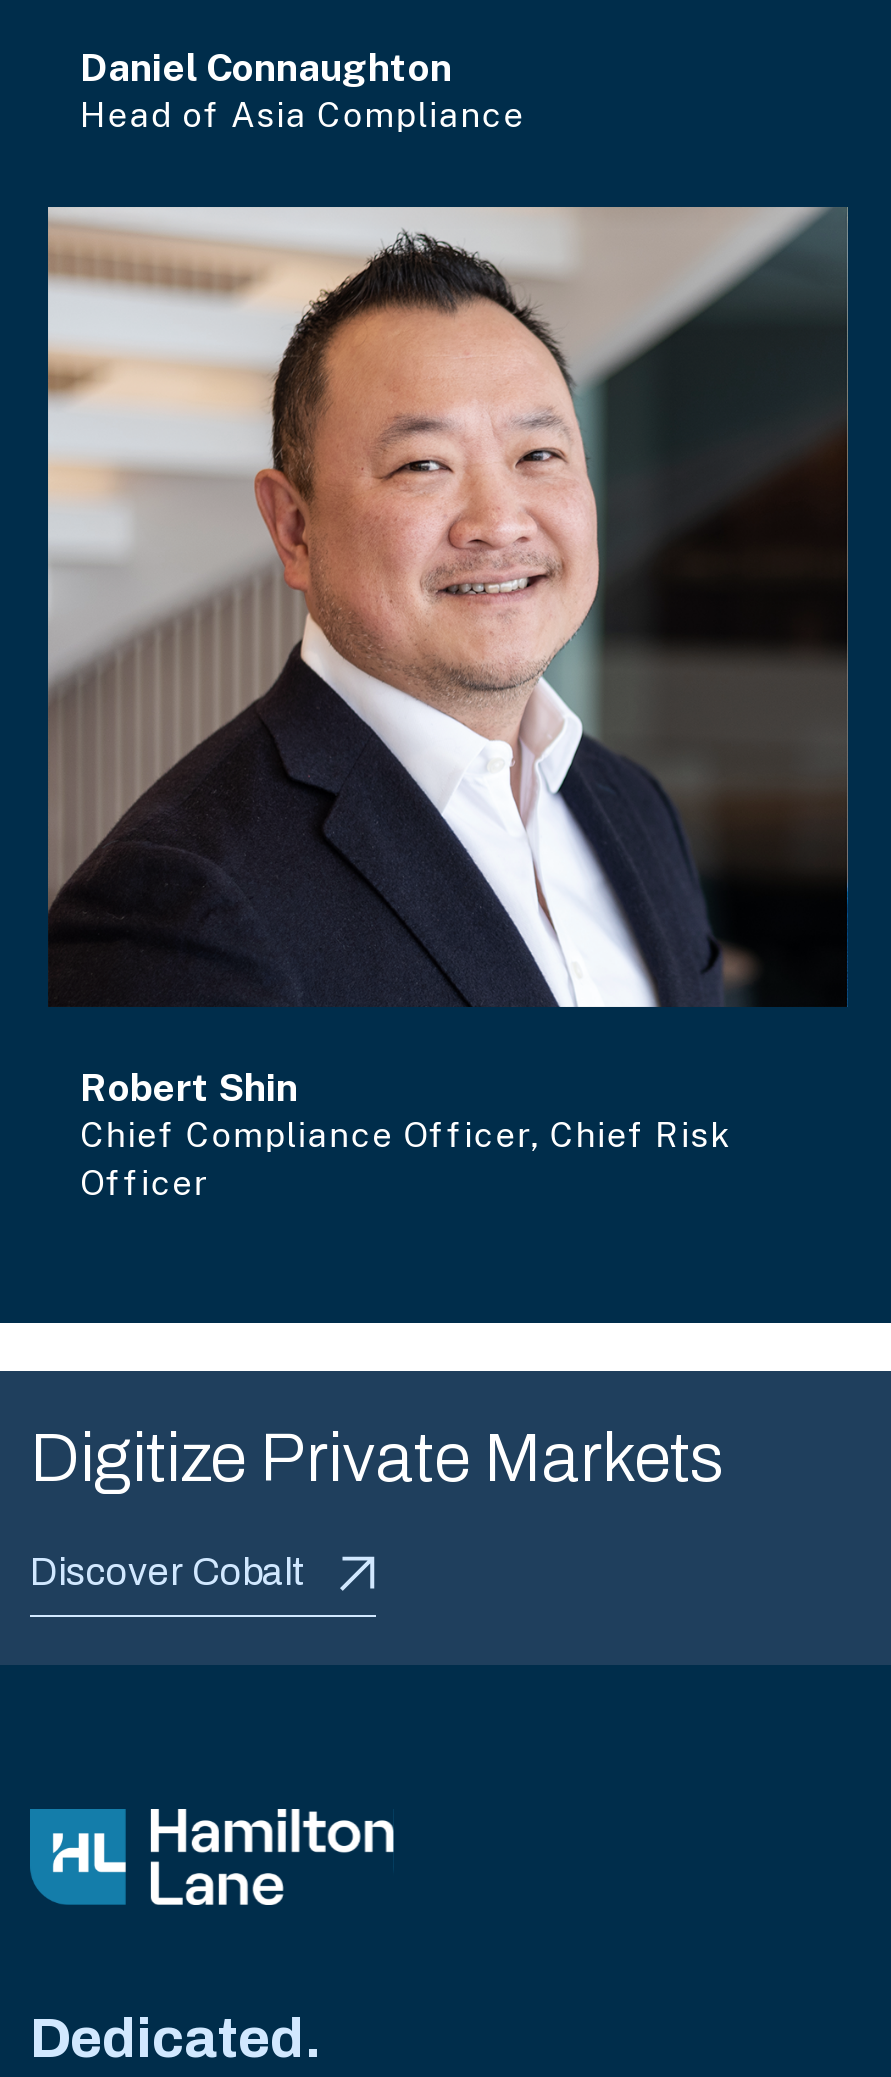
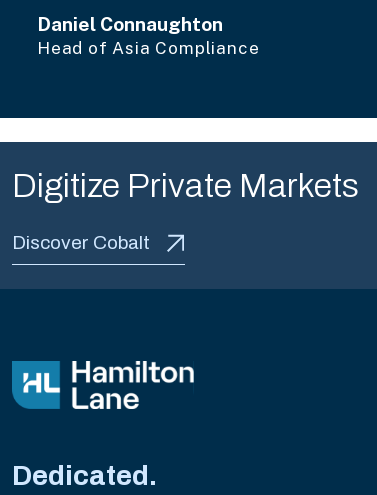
- [image]
- Robert Shin
- Chief Compliance Officer, Chief Risk
- Officer
